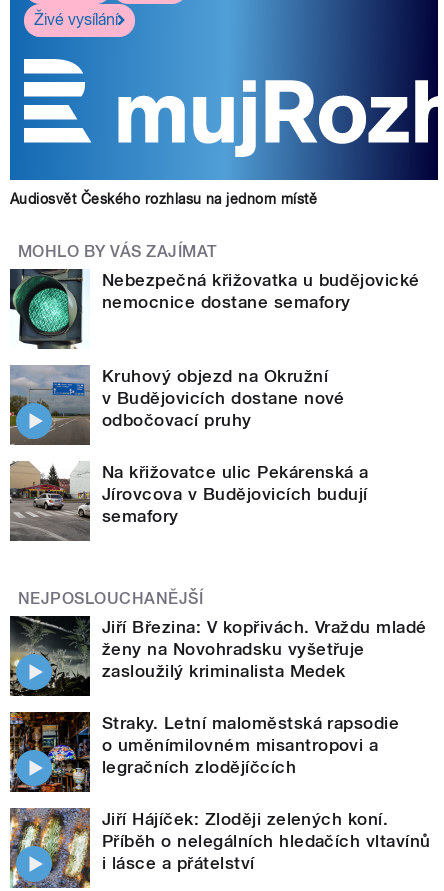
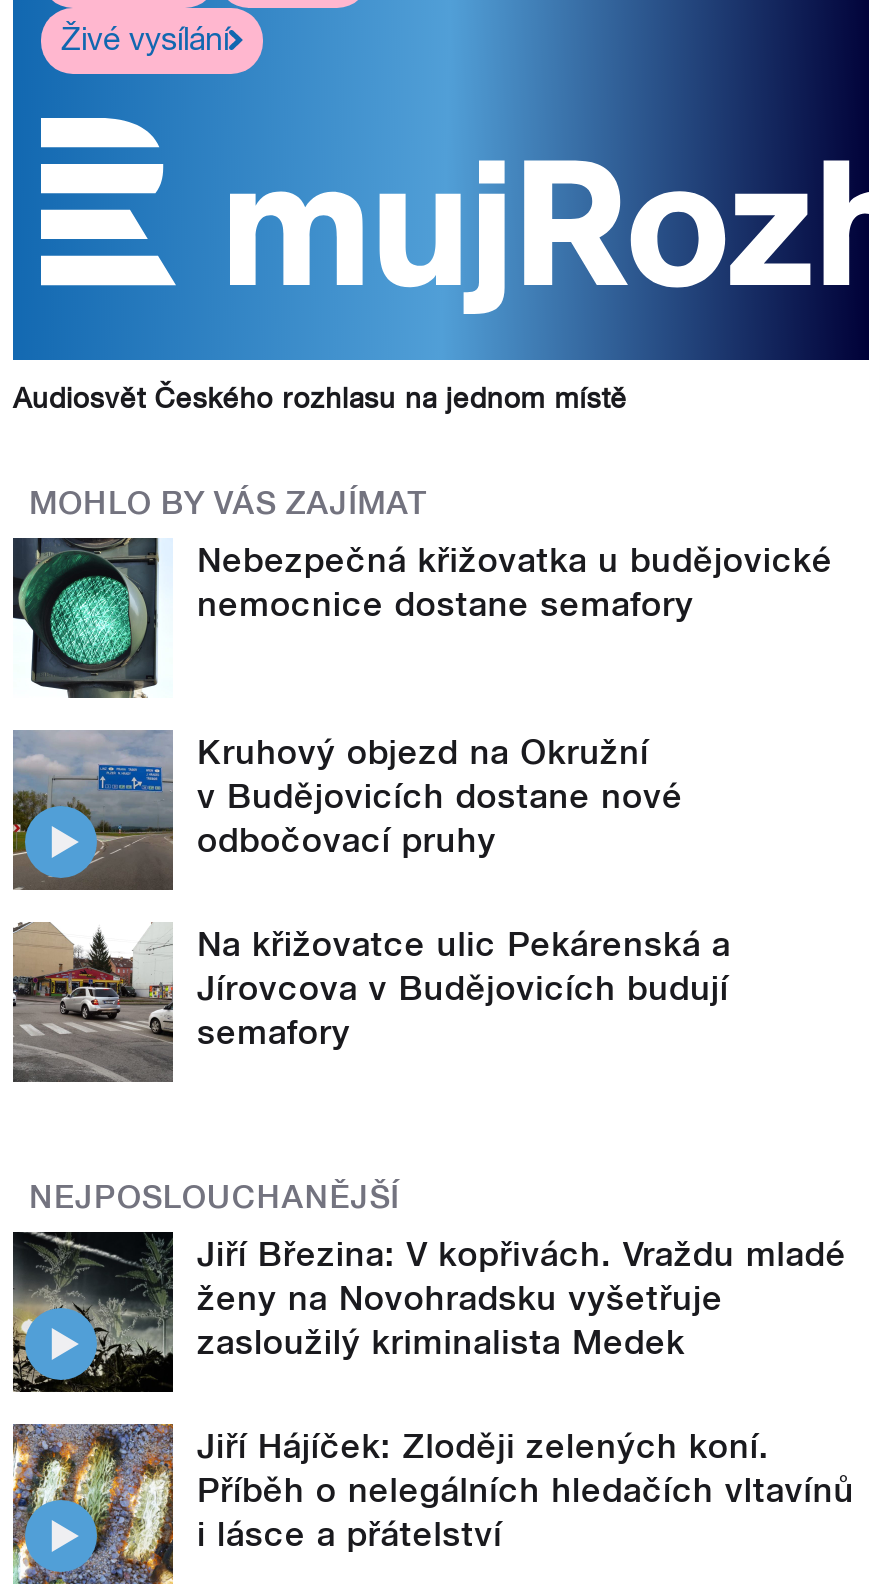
- [image]
- Straky. Letní maloměstská rapsodie
- o uměnímilovném misantropovi a
- legračních zlodějíčcích
